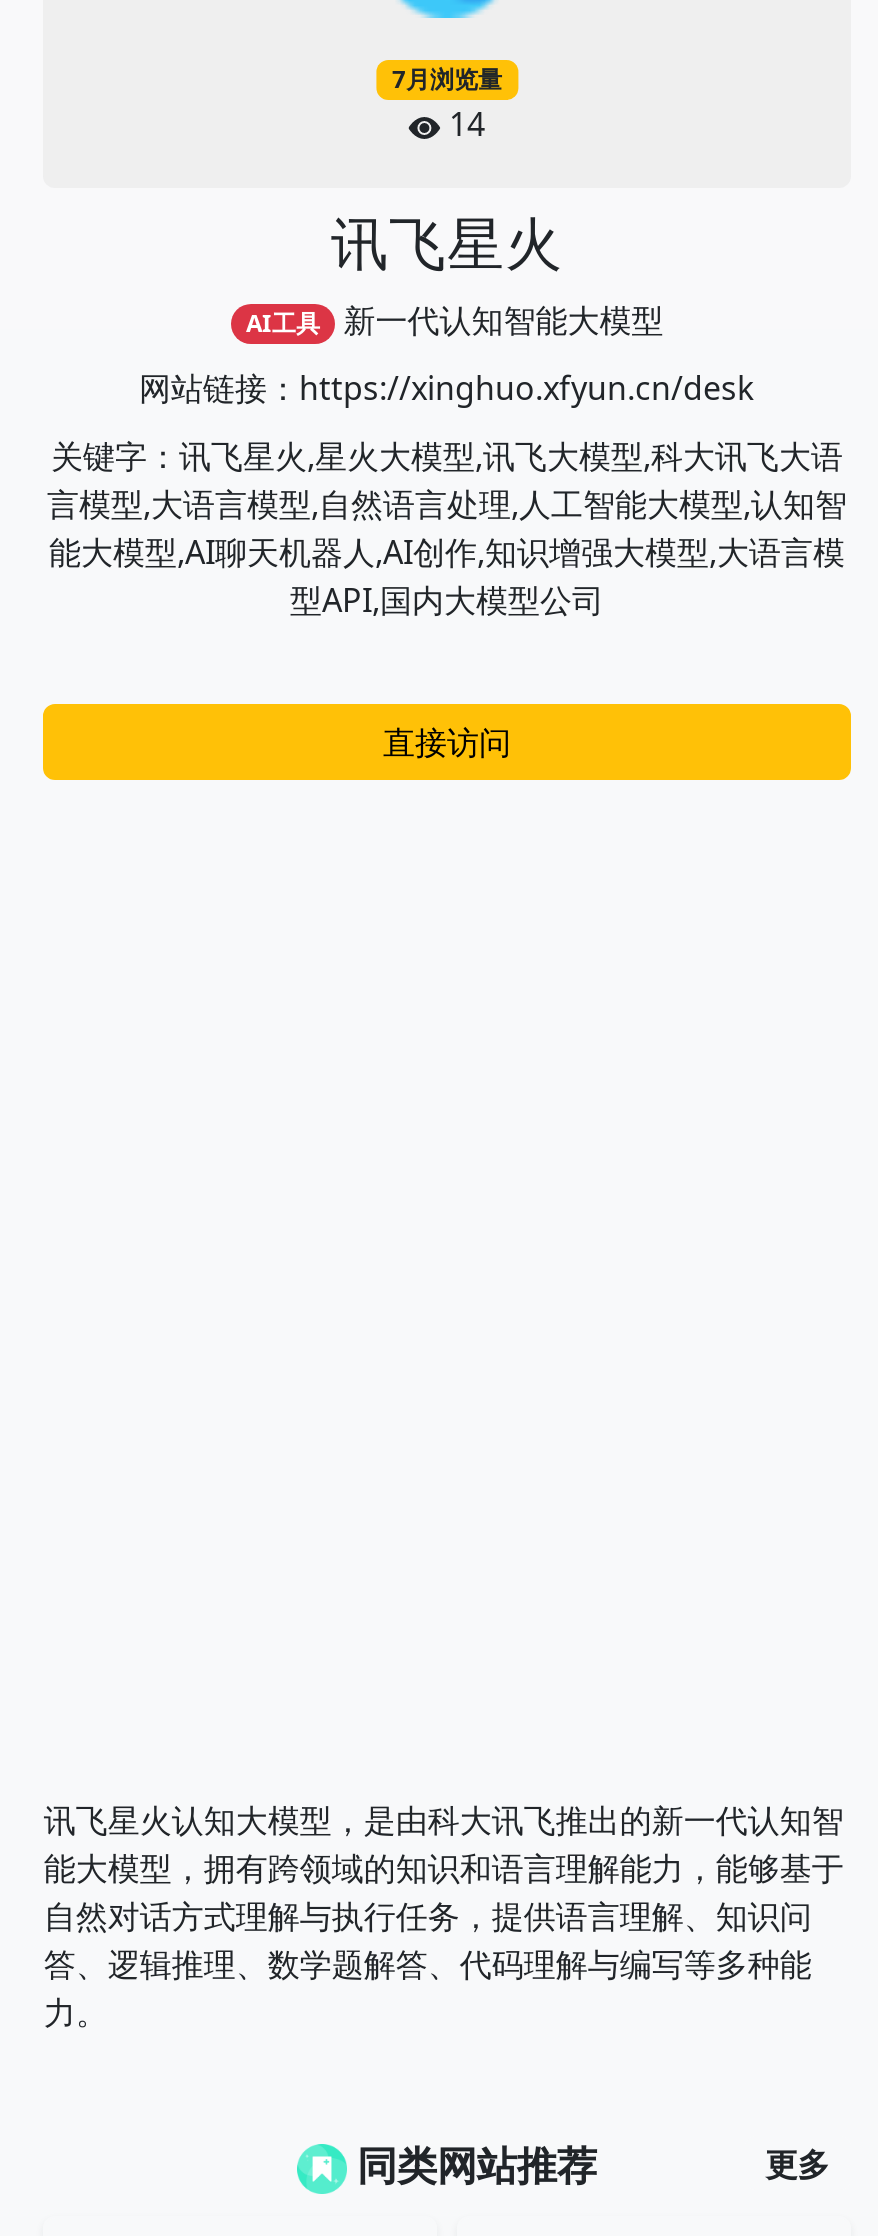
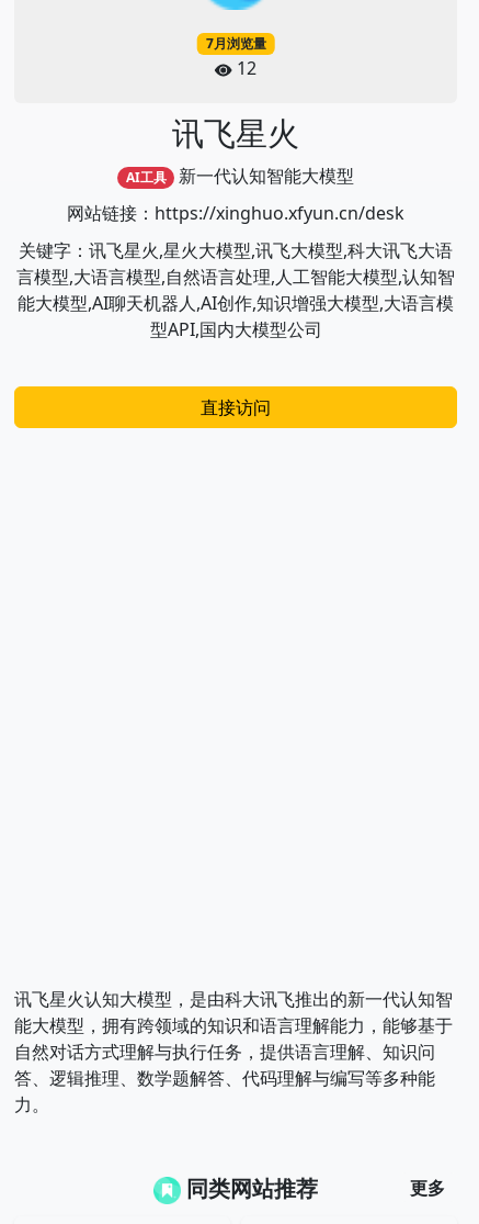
- 14
+ 12
